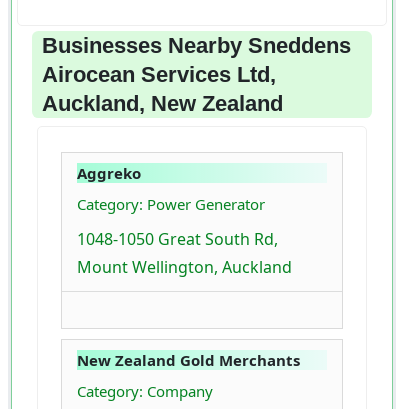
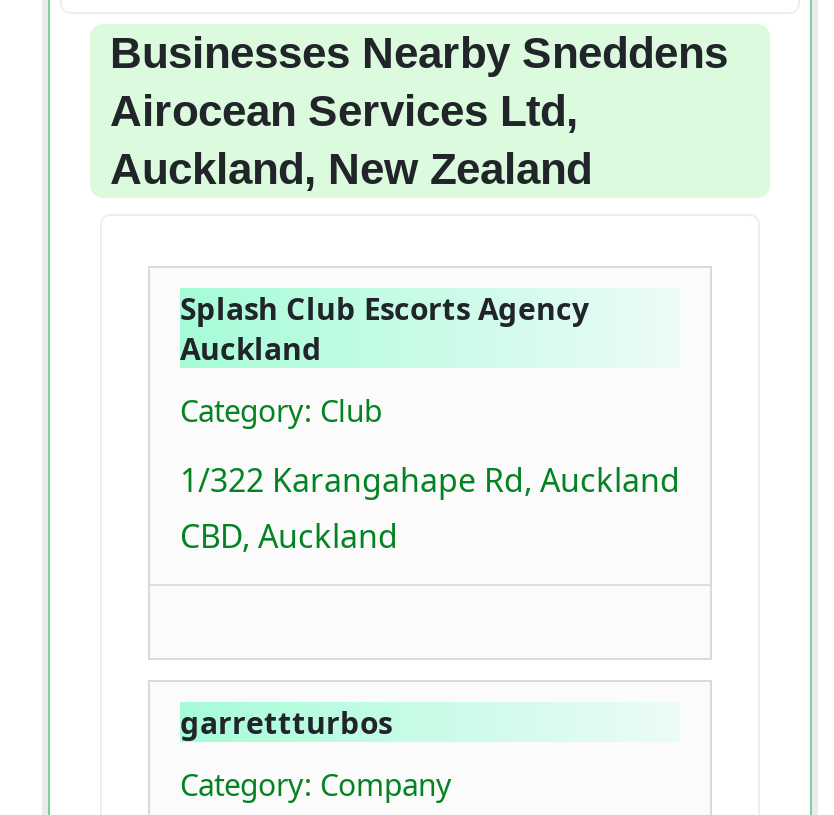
- Aggreko
+ Splash Club Escorts Agency
+ Auckland

- Category: Power Generator
+ Category: Club

- 1048-1050 Great South Rd,
- Mount Wellington, Auckland
+ 1/322 Karangahape Rd, Auckland
+ CBD, Auckland

- New Zealand Gold Merchants
+ garrettturbos
